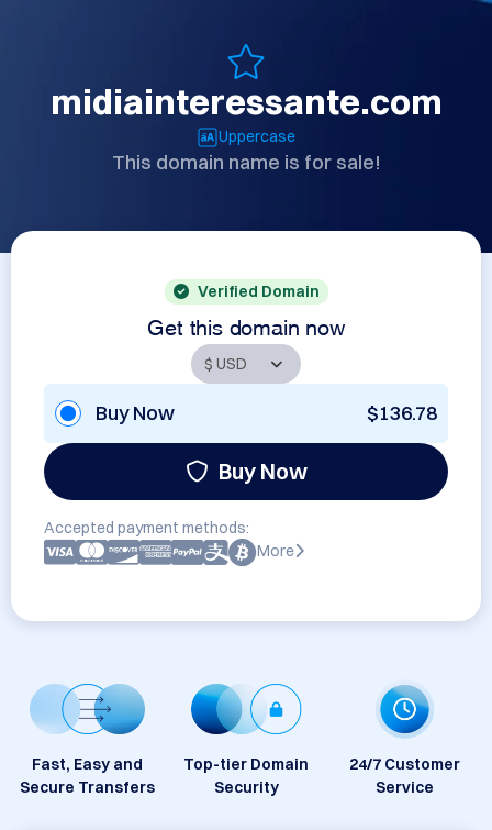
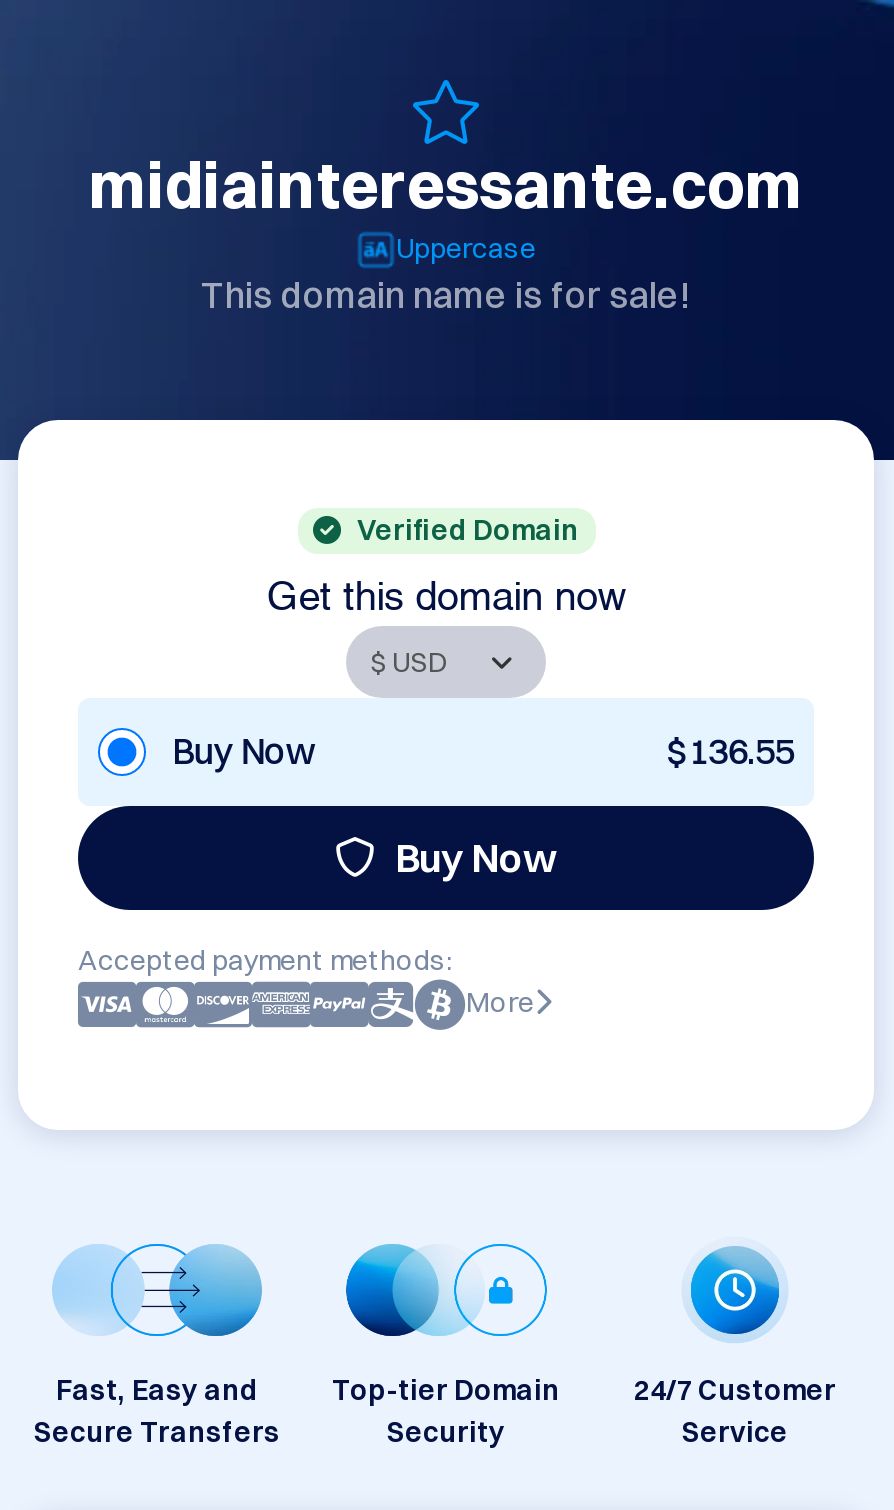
- $136.78
+ $136.55
